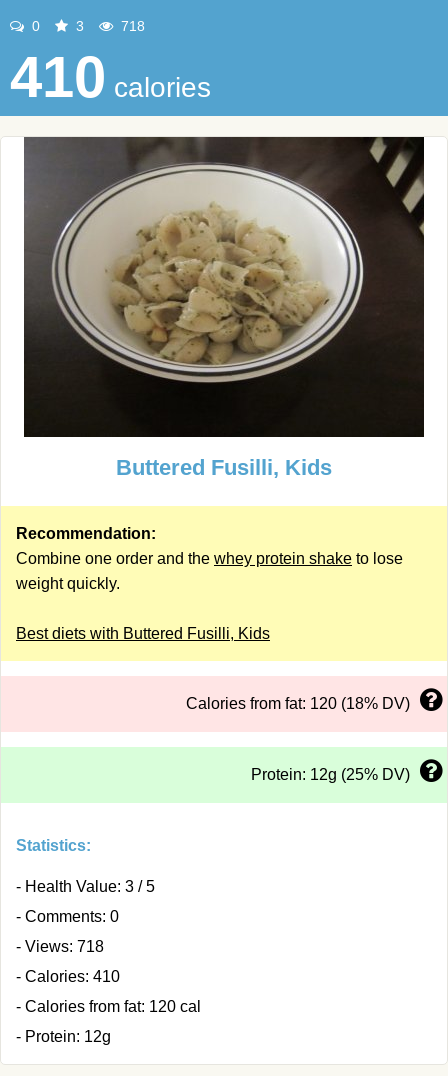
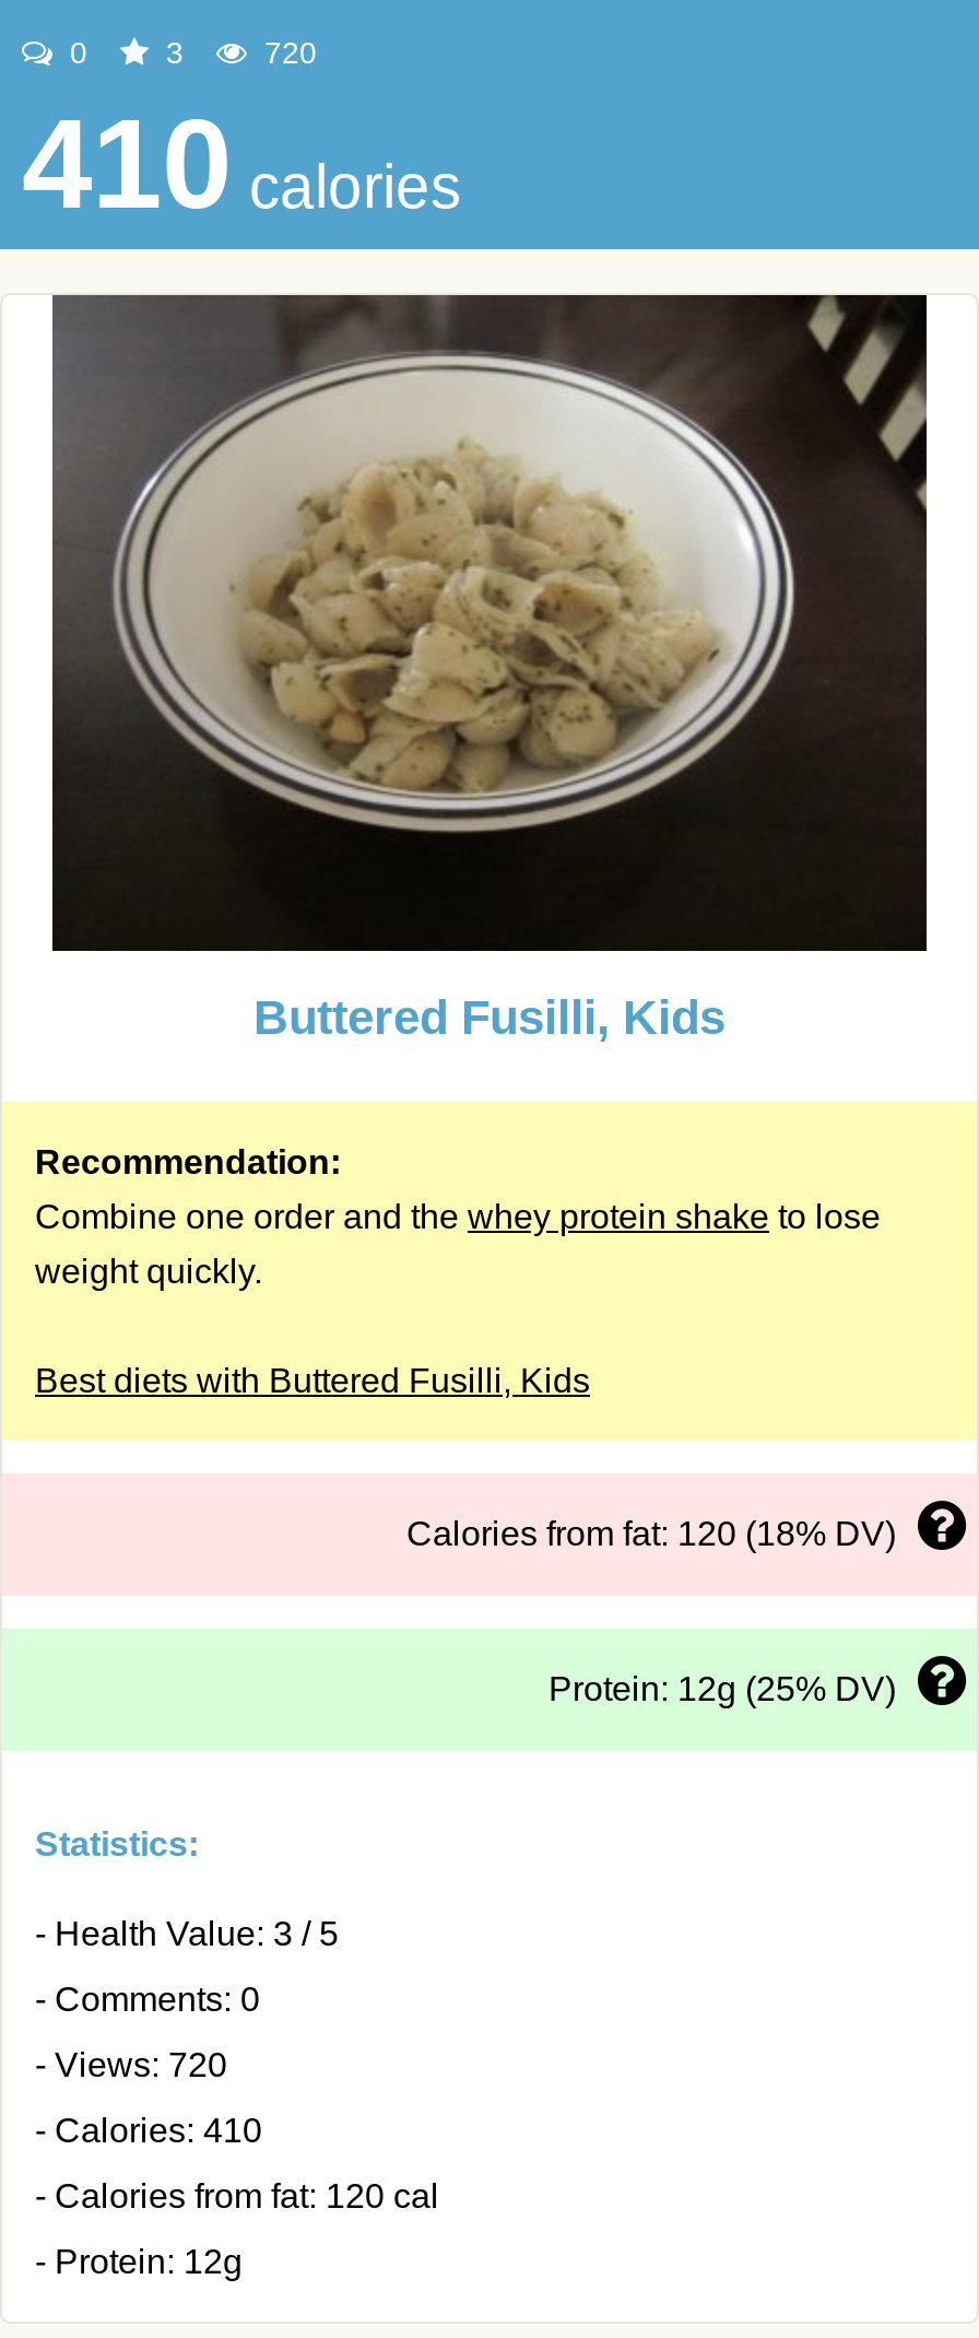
- 718
+ 720

- - Views: 718
+ - Views: 720
